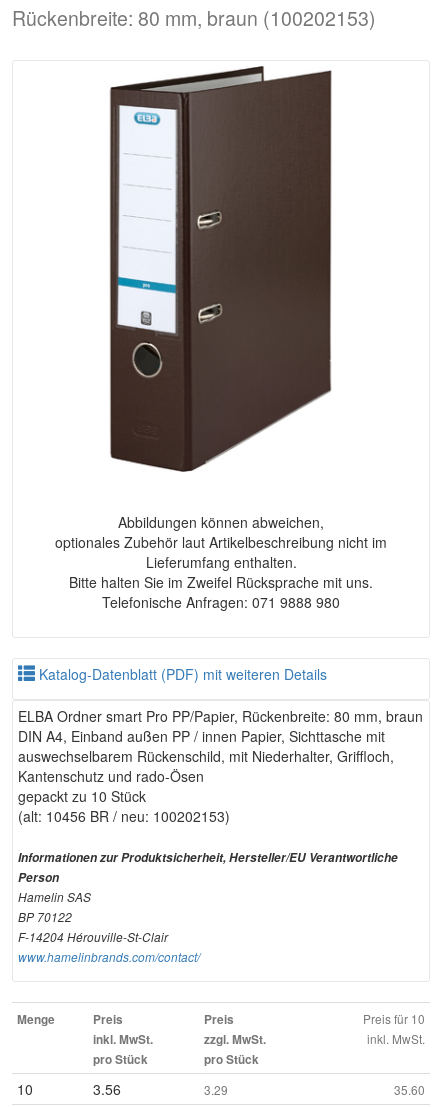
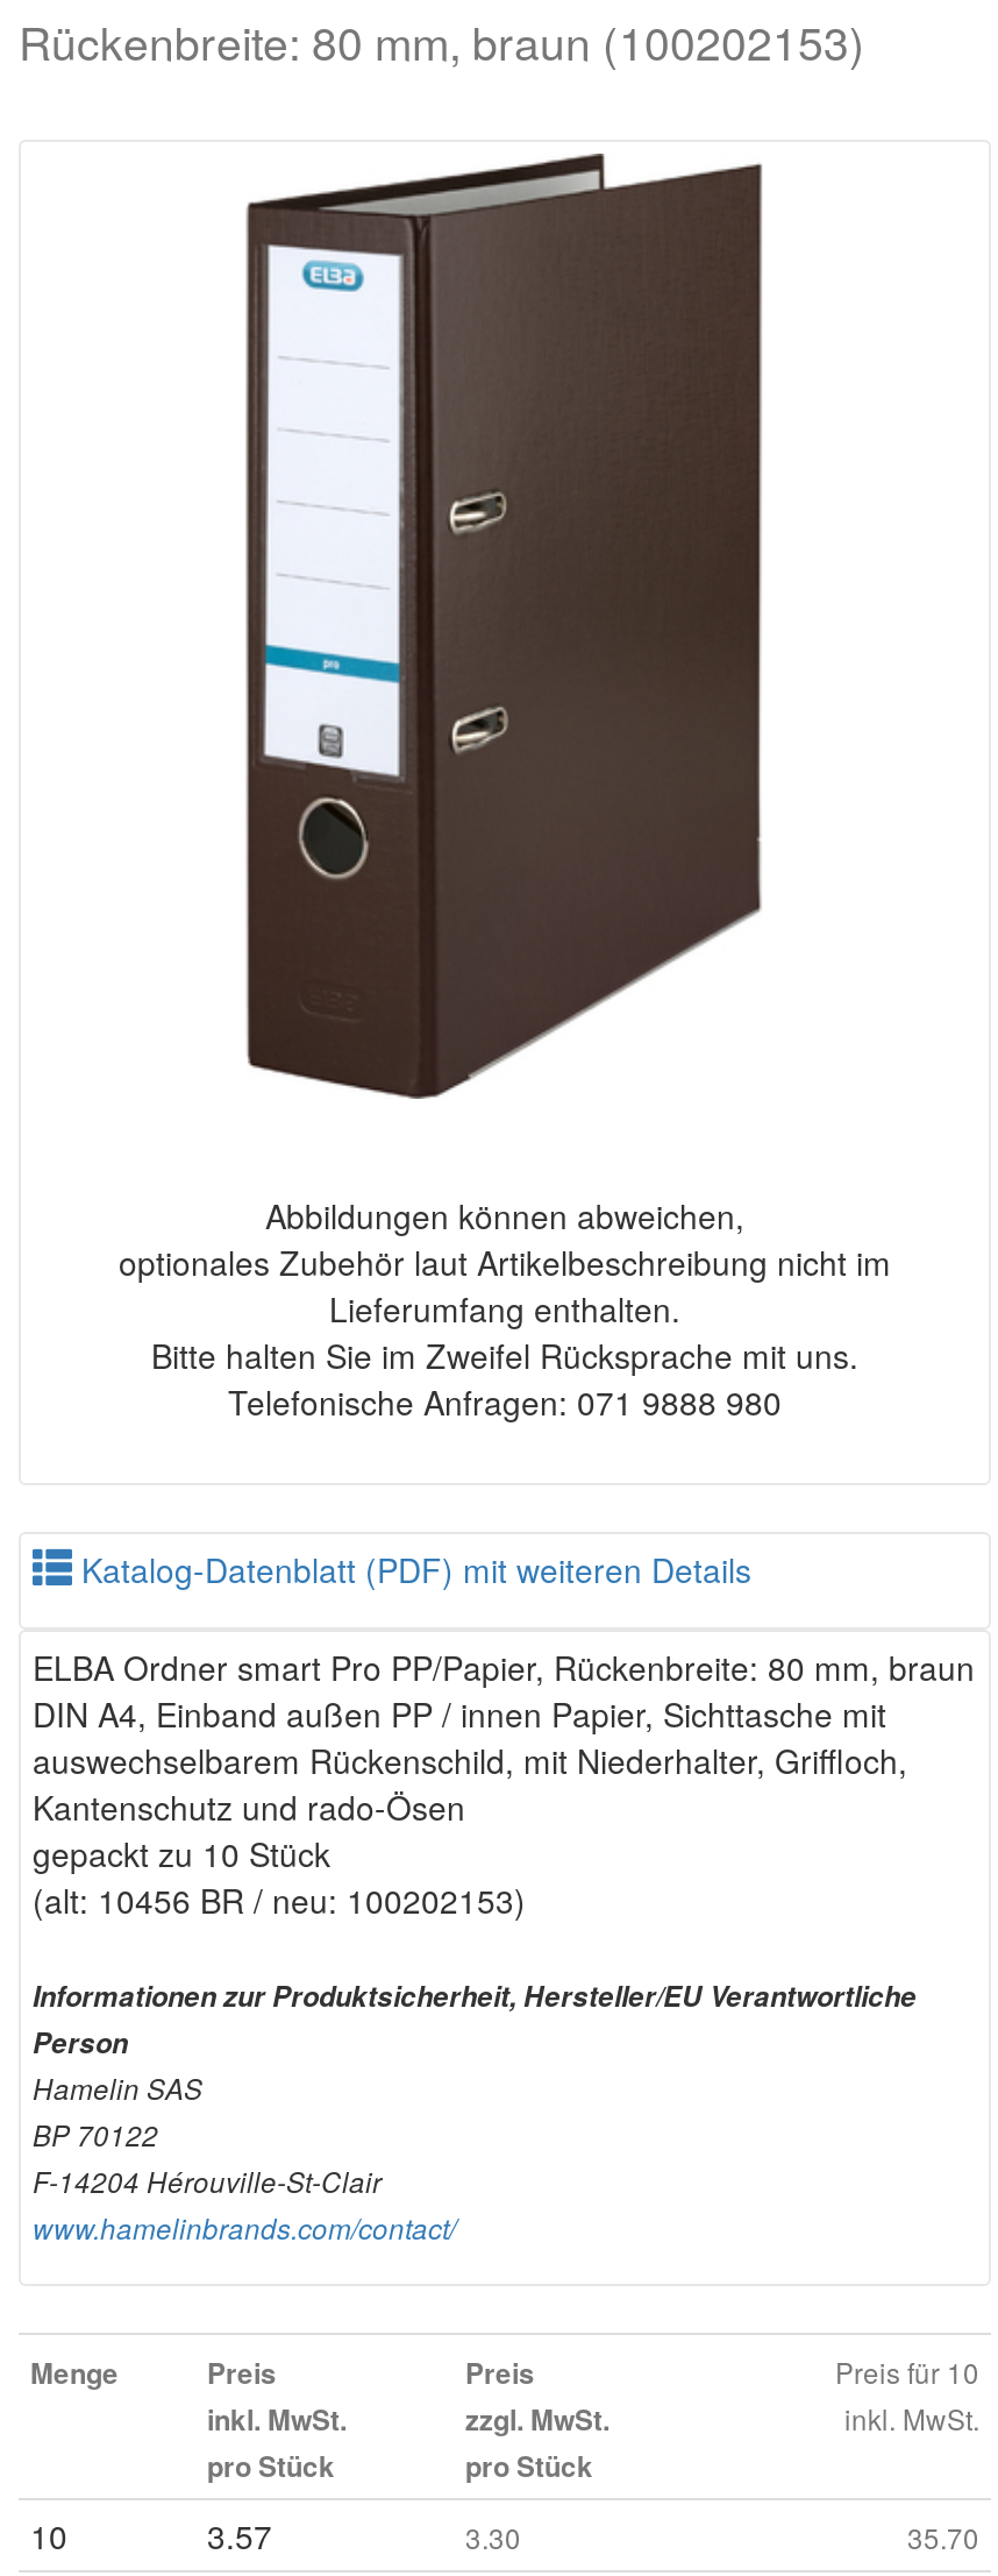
- 3.56
+ 3.57

- 3.29
+ 3.30

- 35.60
+ 35.70
